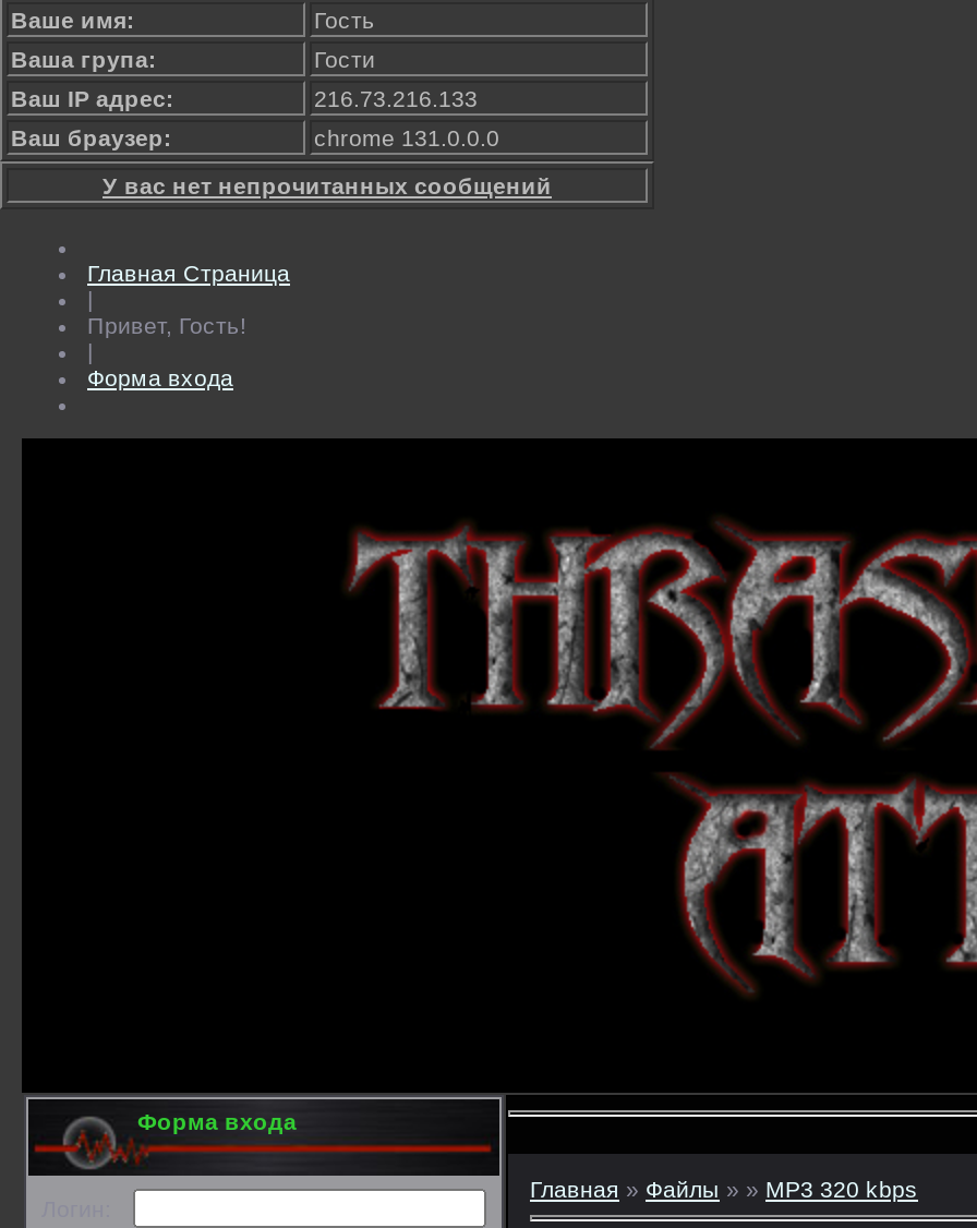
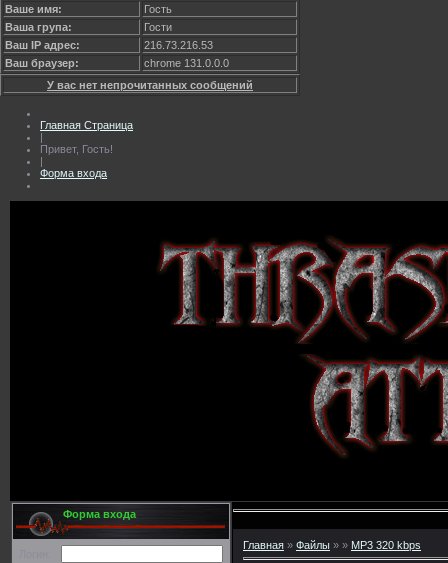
- 216.73.216.133
+ 216.73.216.53
